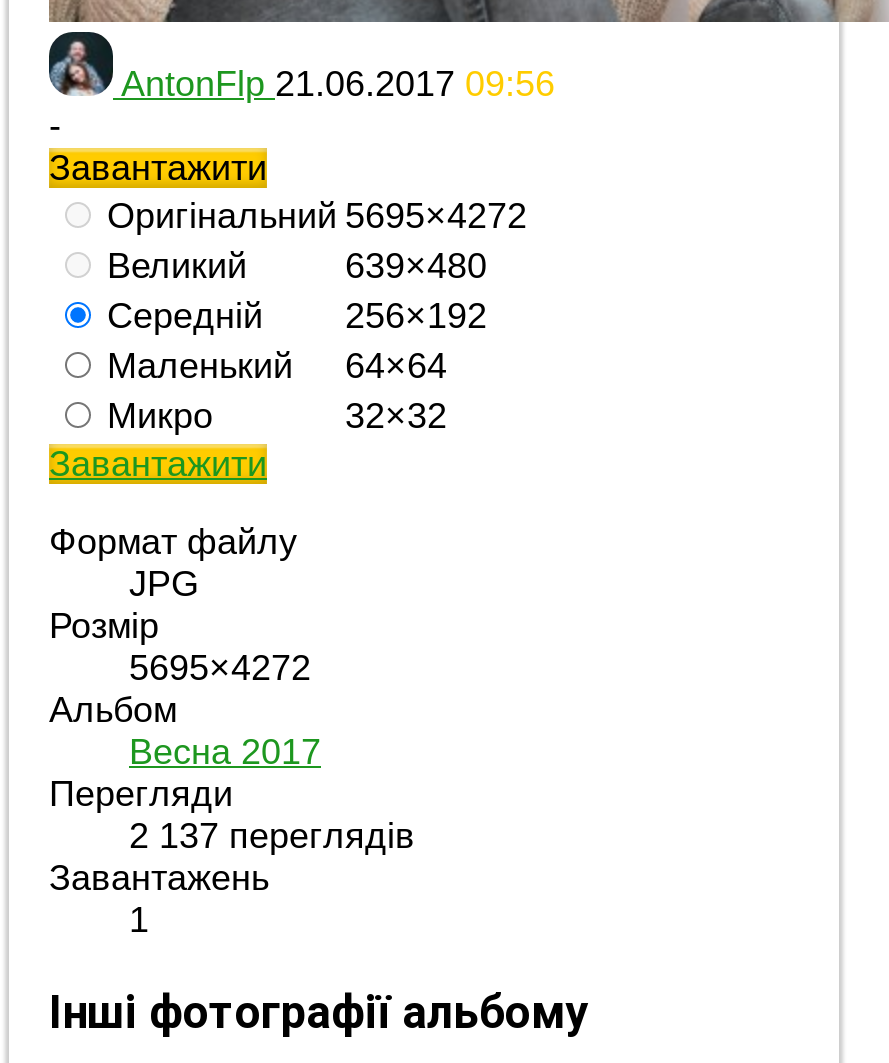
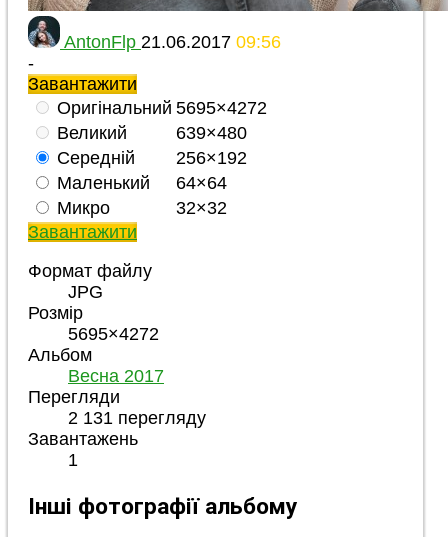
- 2 137 переглядів
+ 2 131 перегляду
